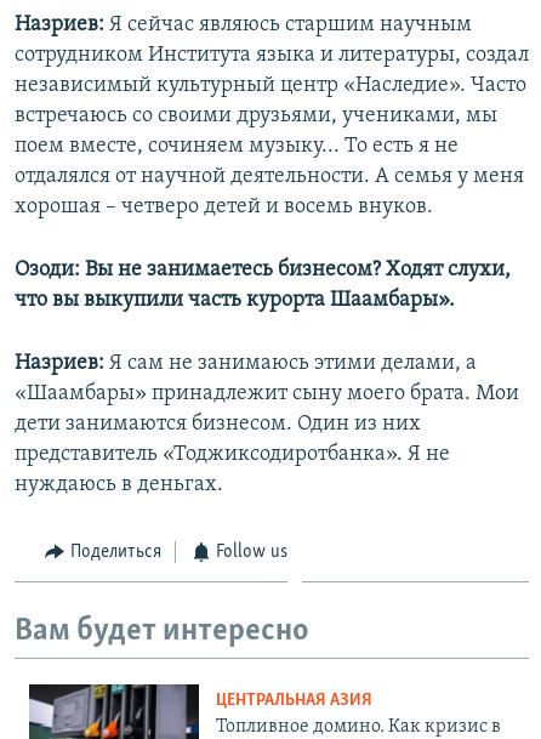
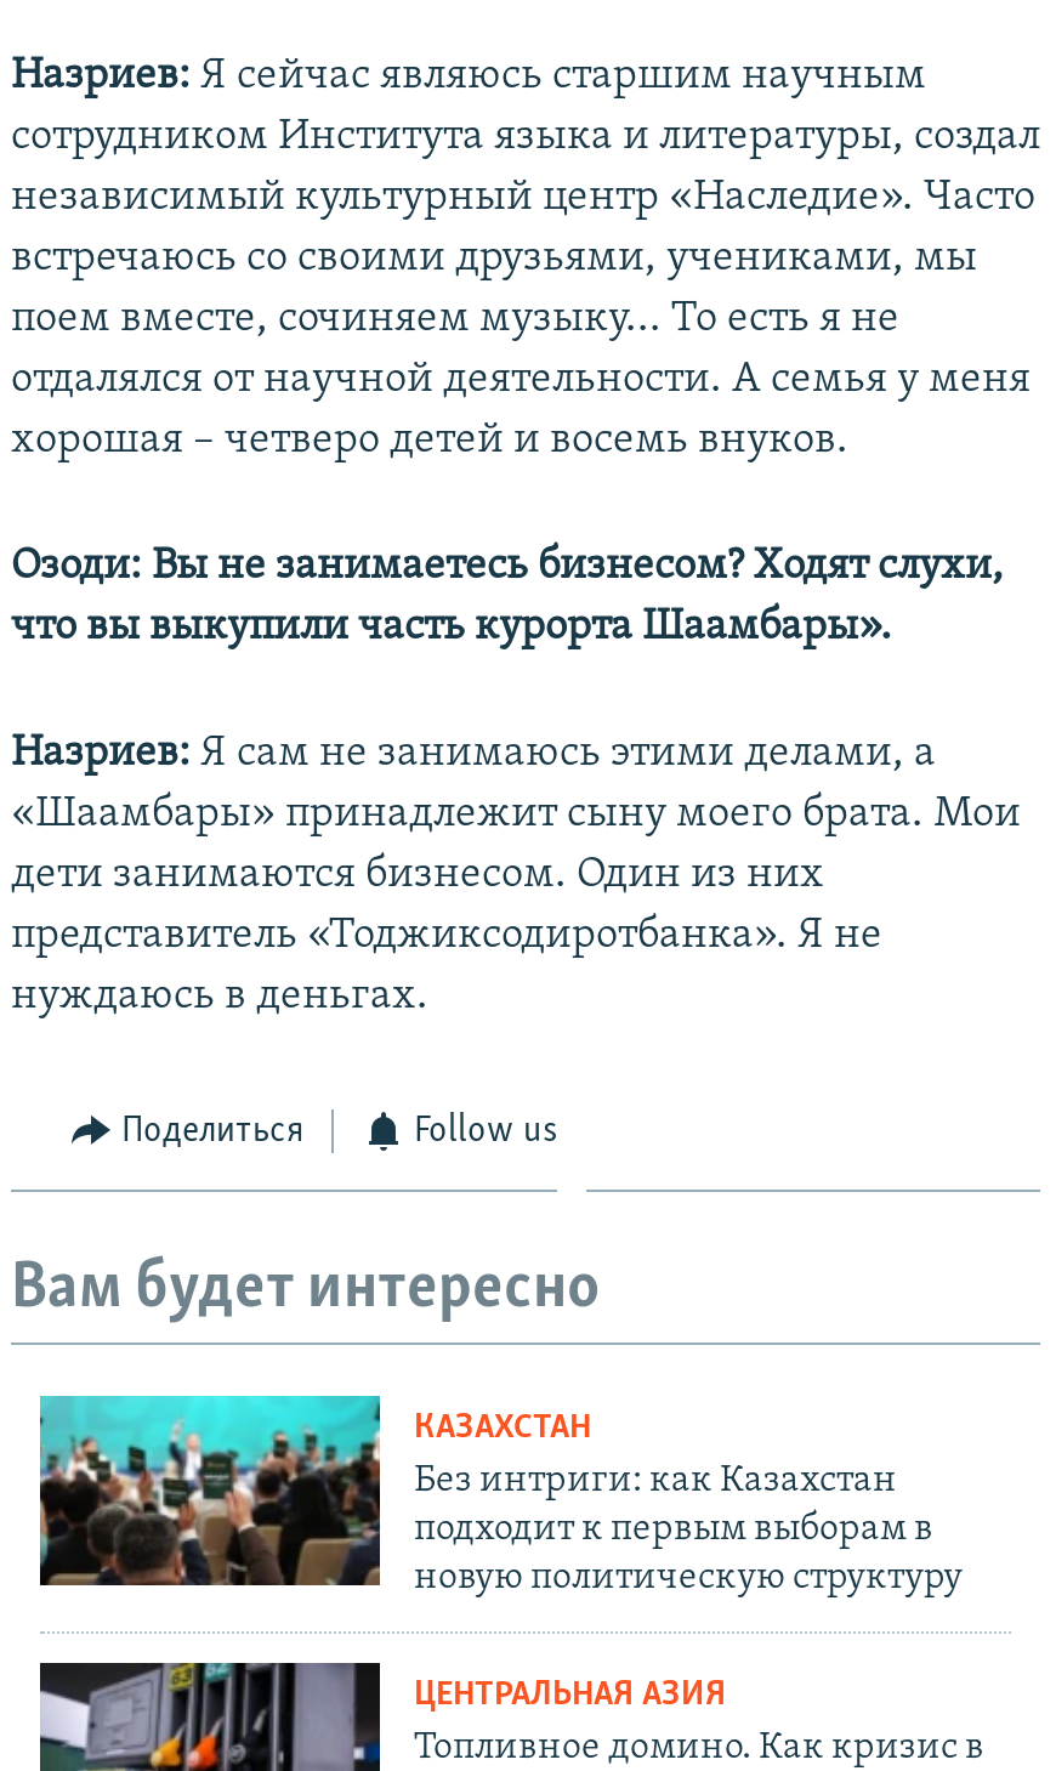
+ [image]
+ КАЗАХСТАН
+ Без интриги: как Казахстан
+ подходит к первым выборам в
+ новую политическую структуру
